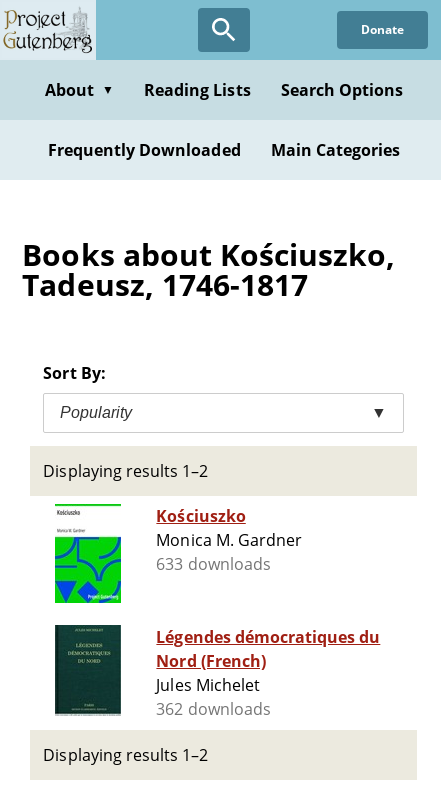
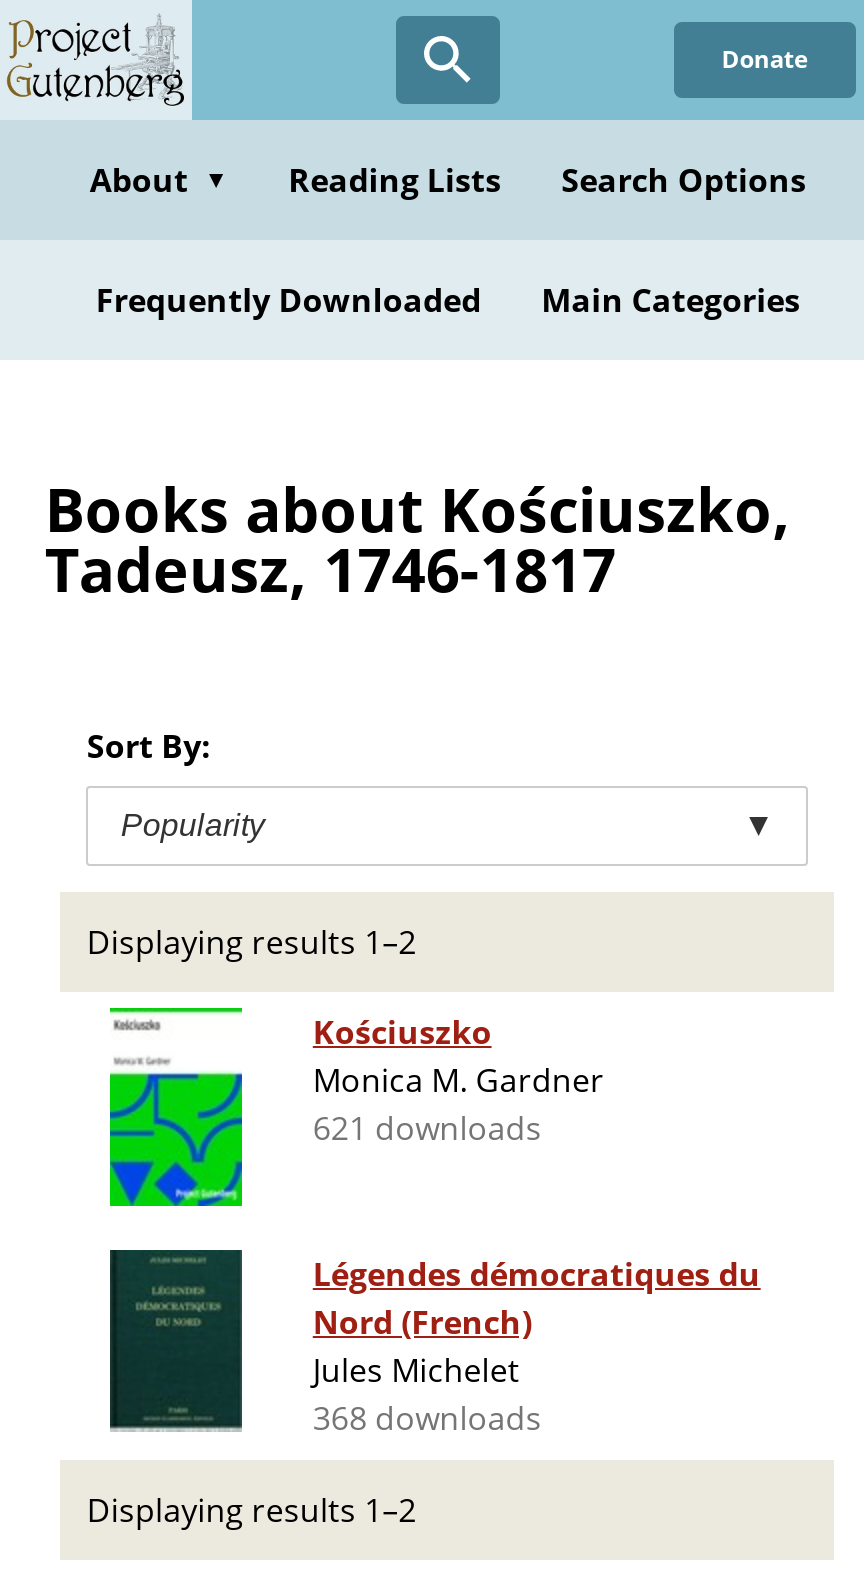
- 633 downloads
+ 621 downloads

- 362 downloads
+ 368 downloads
